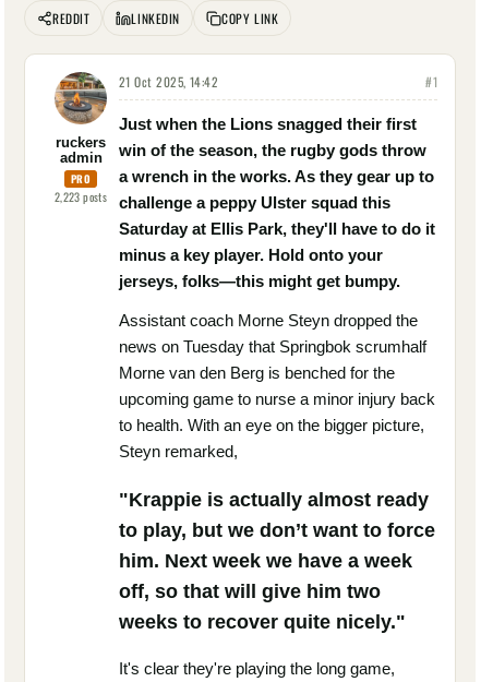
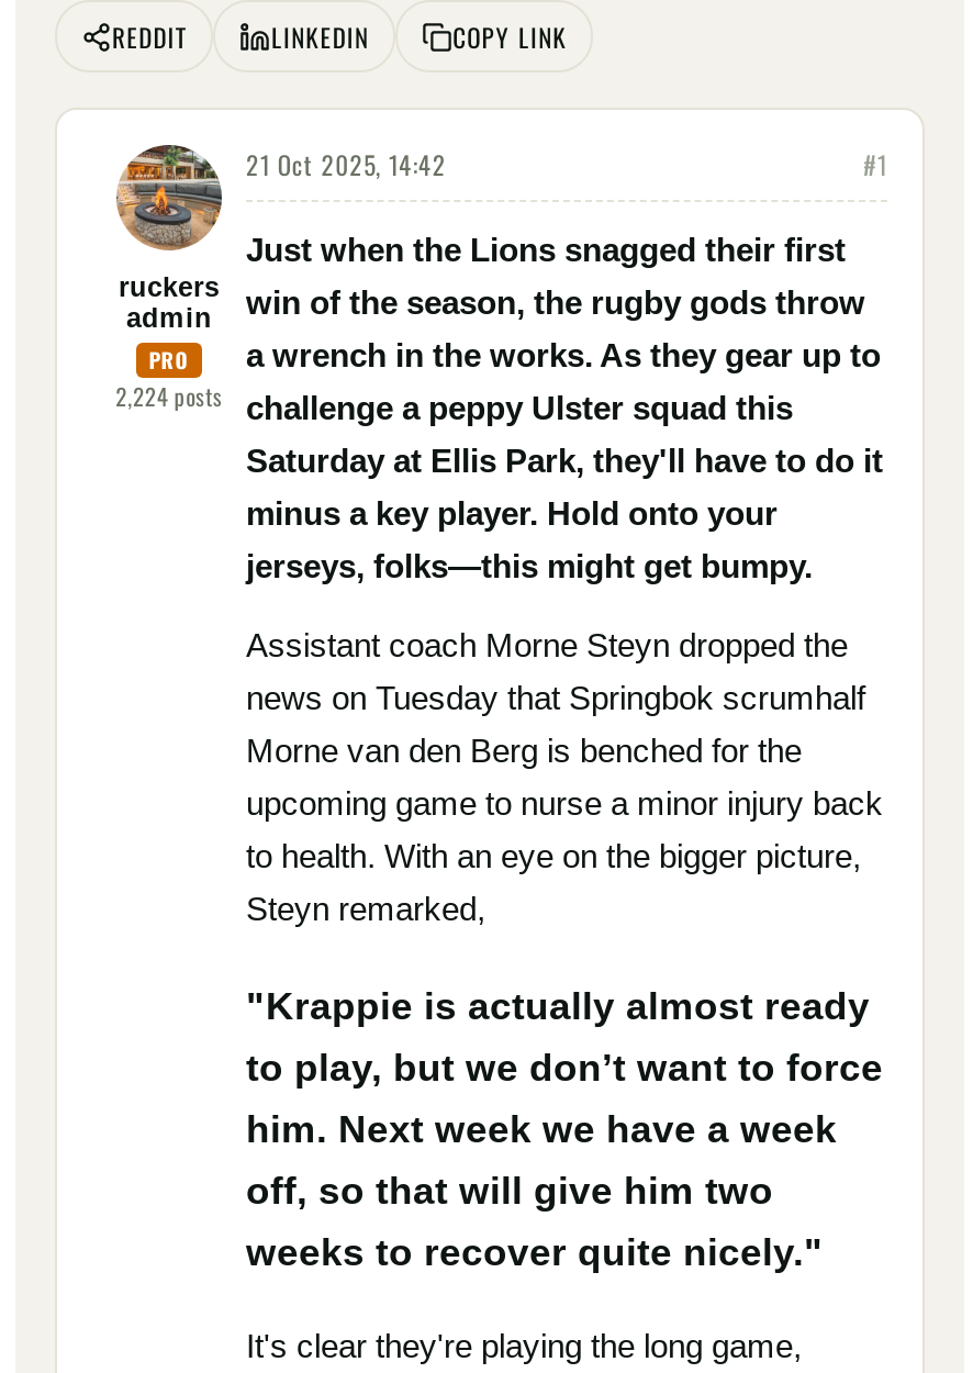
- 2,223posts challenge a peppy Ulster squad this
+ 2,224posts challenge a peppy Ulster squad this
